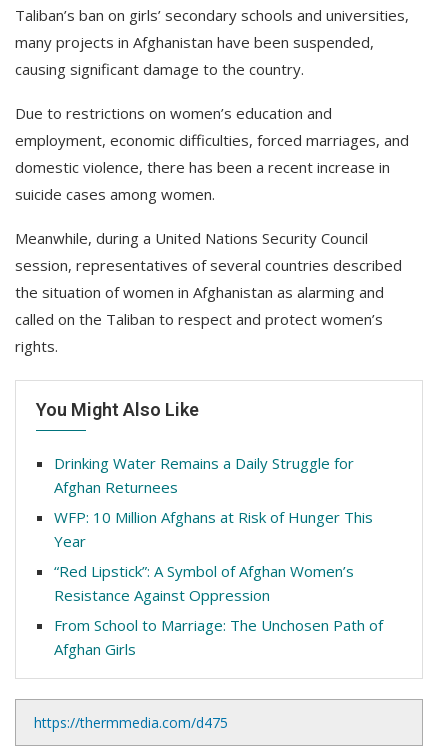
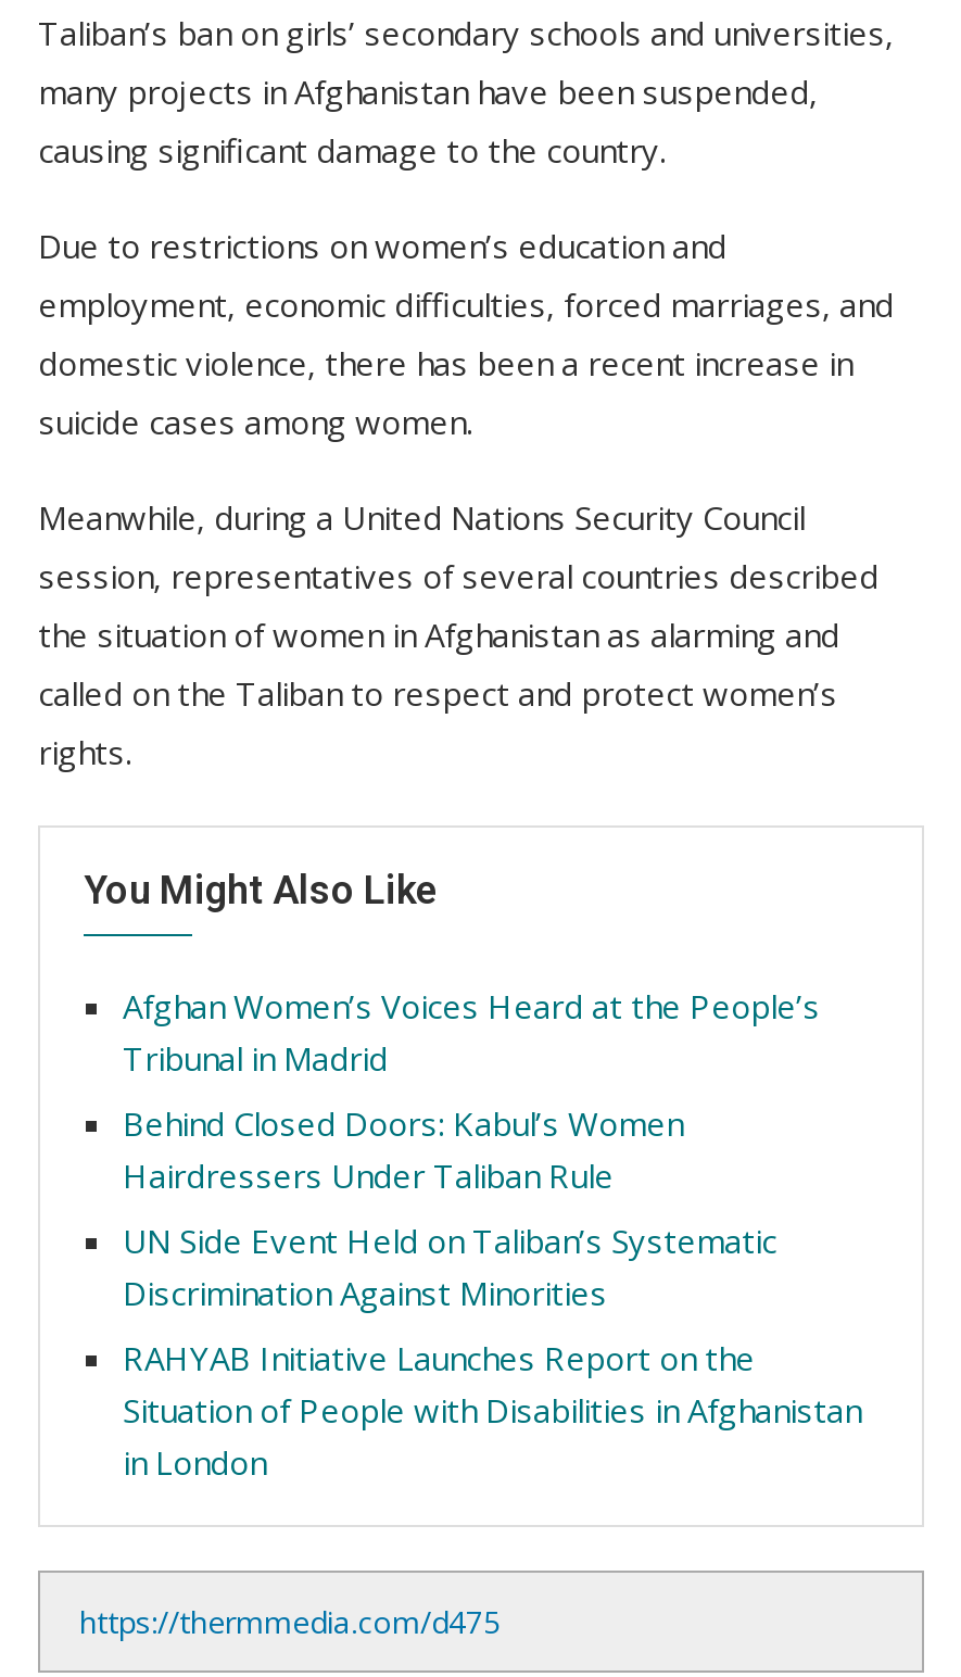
- Drinking Water Remains a Daily Struggle for
- Afghan Returnees
+ Afghan Women’s Voices Heard at the People’s
+ Tribunal in Madrid

- WFP: 10 Million Afghans at Risk of Hunger This
- Year
+ Behind Closed Doors: Kabul’s Women
+ Hairdressers Under Taliban Rule

- “Red Lipstick”: A Symbol of Afghan Women’s
- Resistance Against Oppression
+ UN Side Event Held on Taliban’s Systematic
+ Discrimination Against Minorities

- From School to Marriage: The Unchosen Path of
- Afghan Girls
+ RAHYAB Initiative Launches Report on the
+ Situation of People with Disabilities in Afghanistan
+ in London
